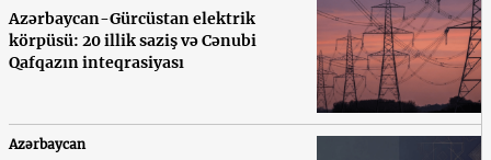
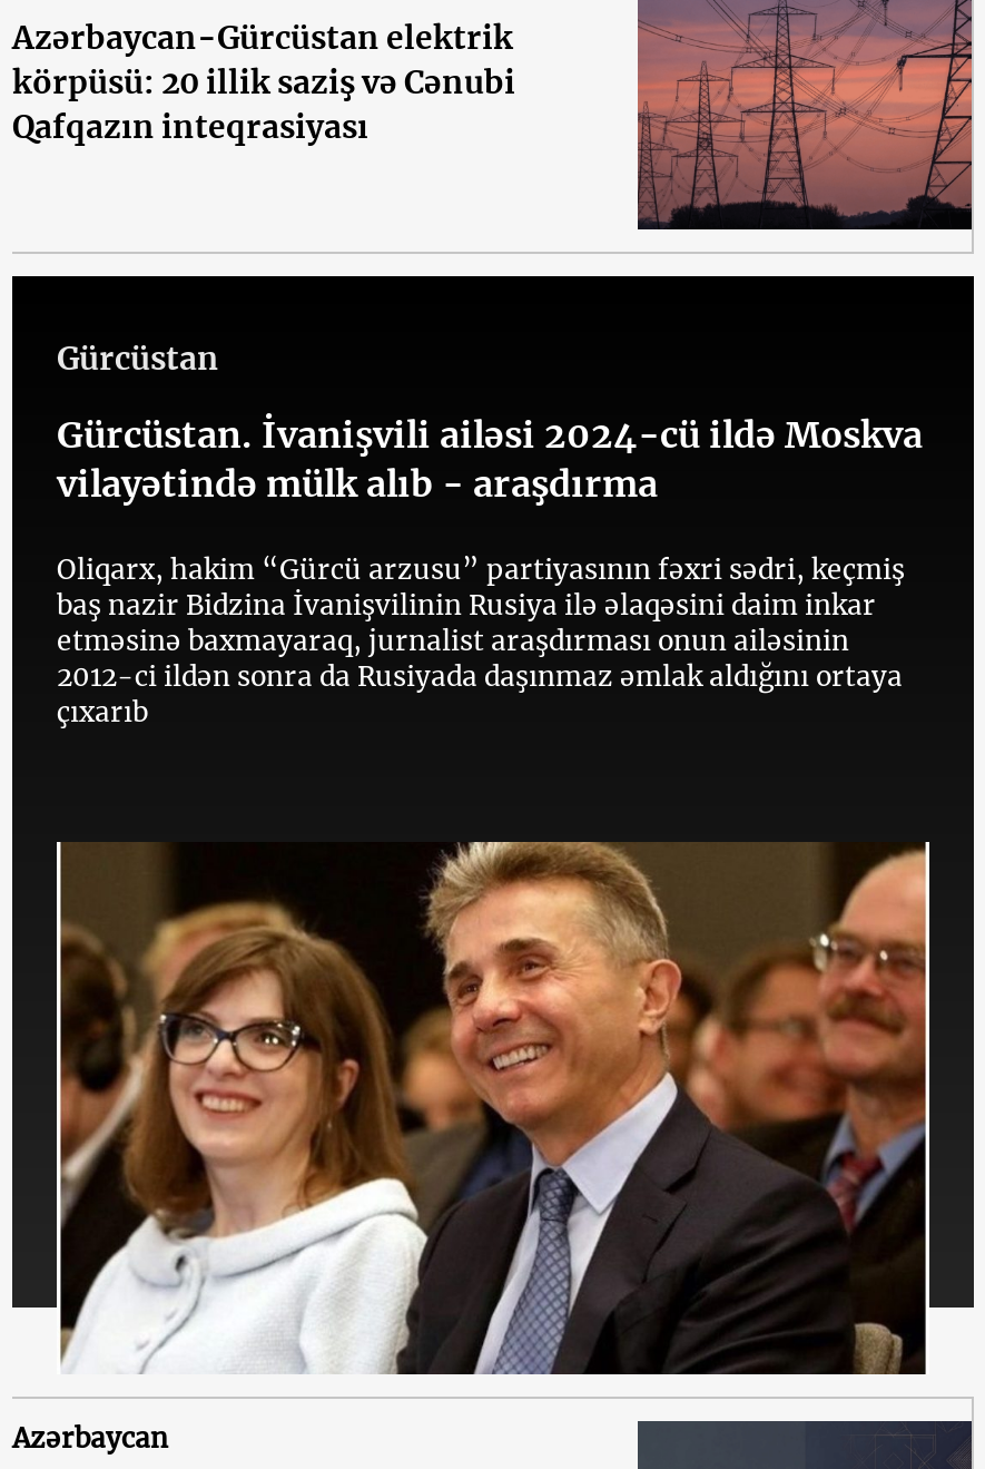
+ [image]
+ Gürcüstan
+ Gürcüstan. İvanişvili ailəsi 2024-cü ildə Moskva
+ vilayətində mülk alıb - araşdırma
+ Oliqarx, hakim “Gürcü arzusu” partiyasının fəxri sədri, keçmiş
+ baş nazir Bidzina İvanişvilinin Rusiya ilə əlaqəsini daim inkar
+ etməsinə baxmayaraq, jurnalist araşdırması onun ailəsinin
+ 2012-ci ildən sonra da Rusiyada daşınmaz əmlak aldığını ortaya
+ çıxarıb
